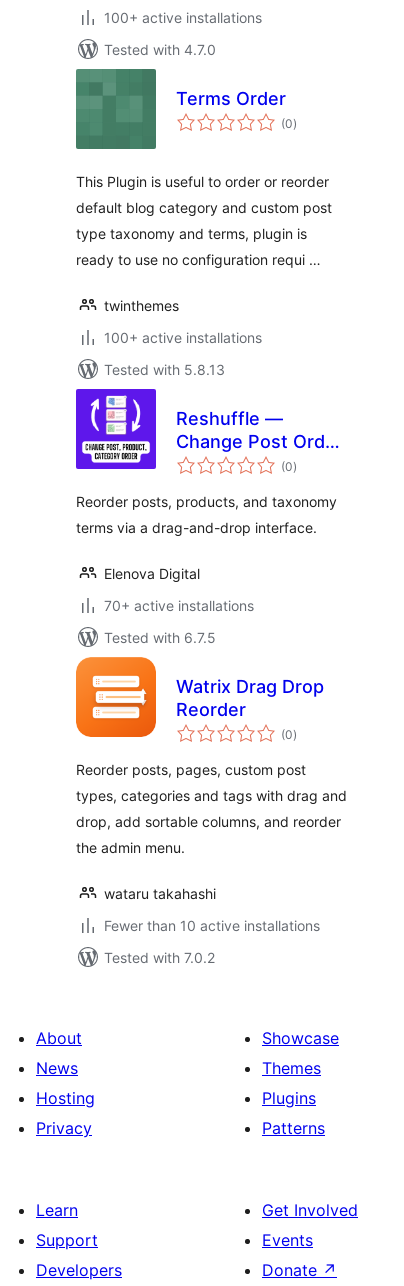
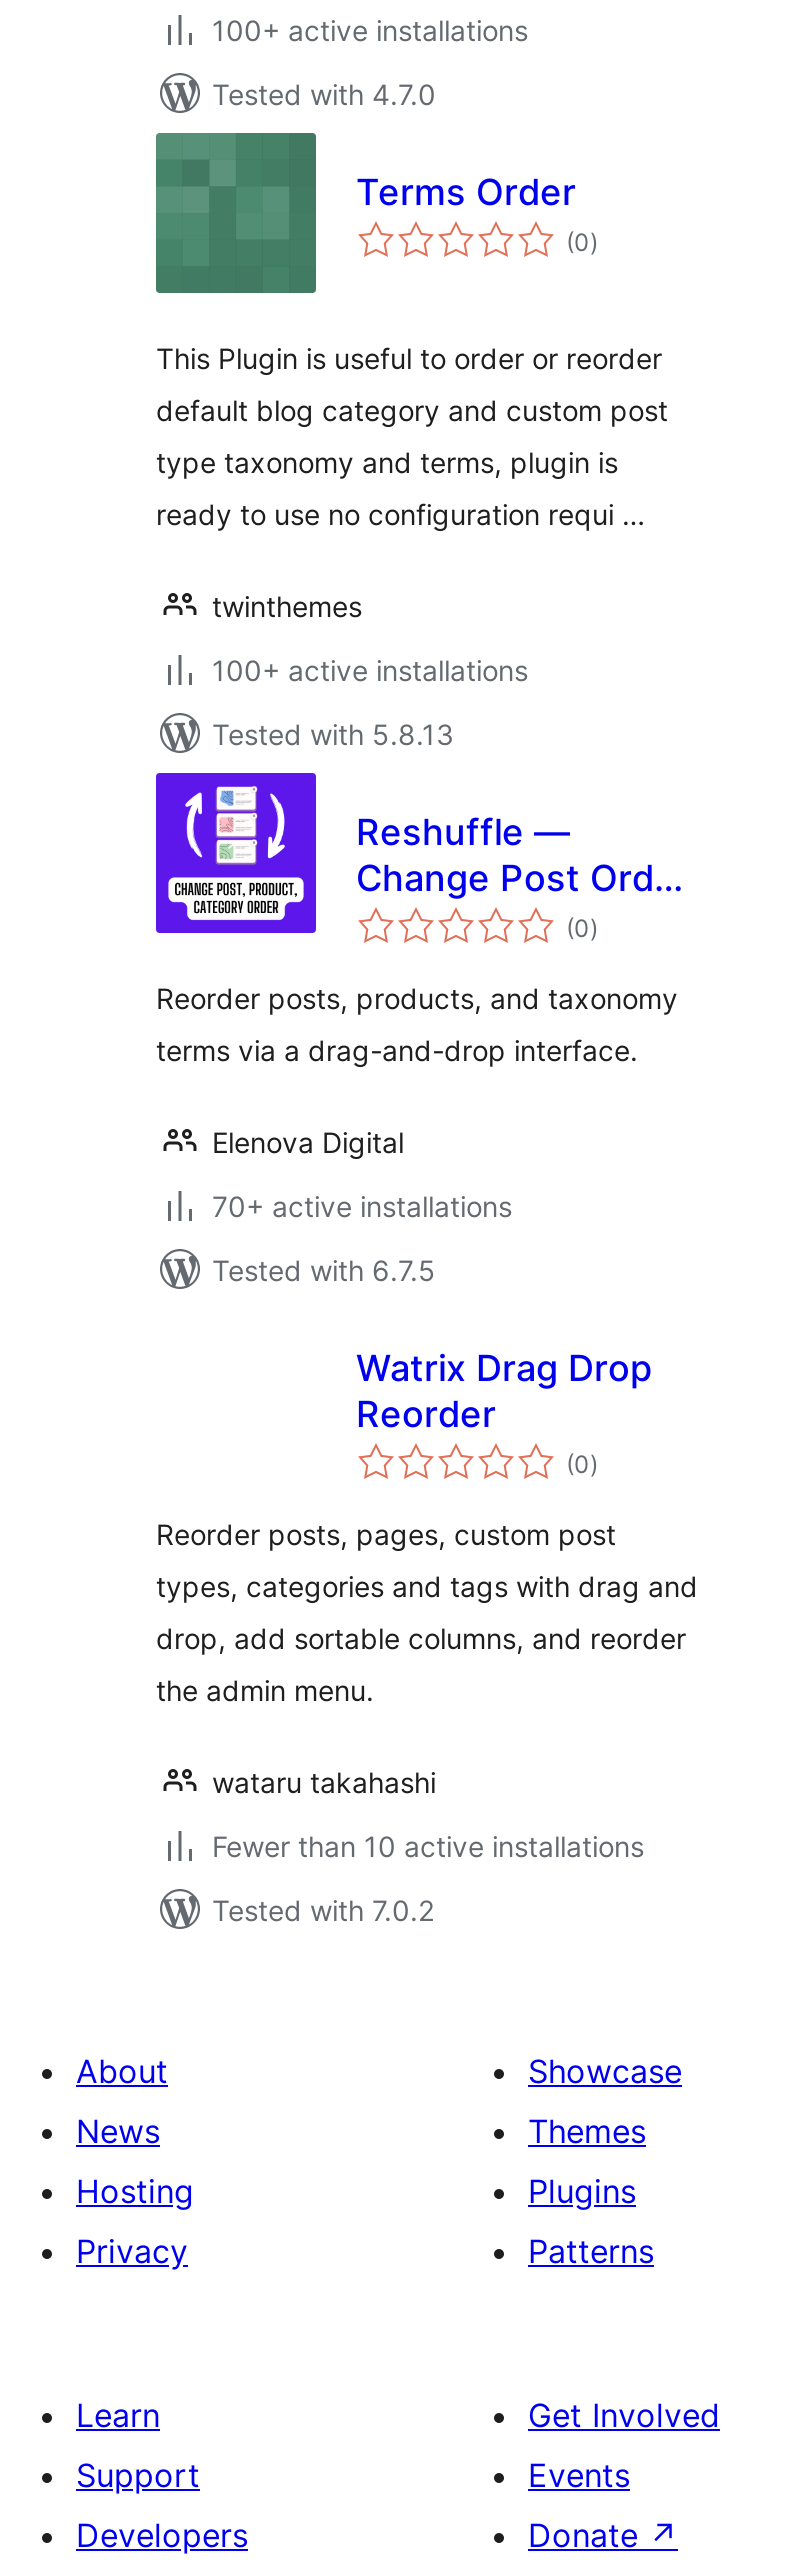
- [image]
